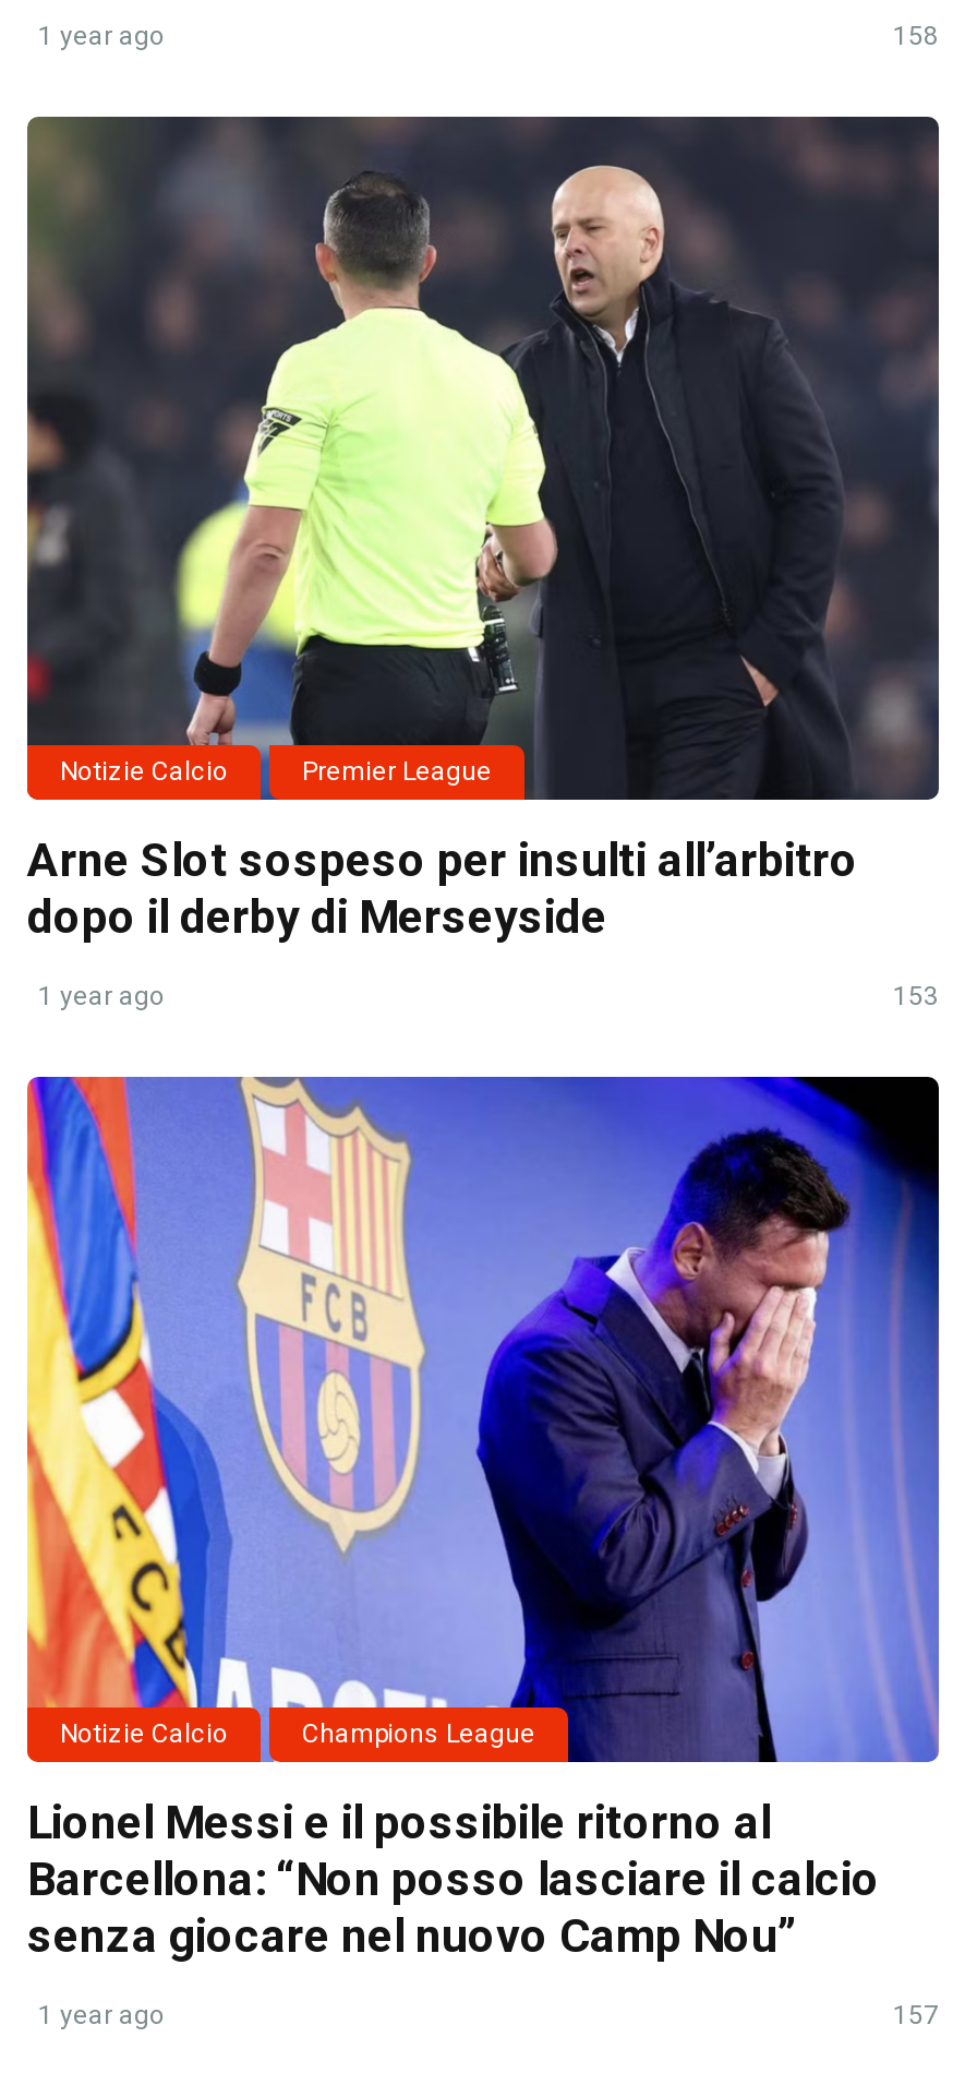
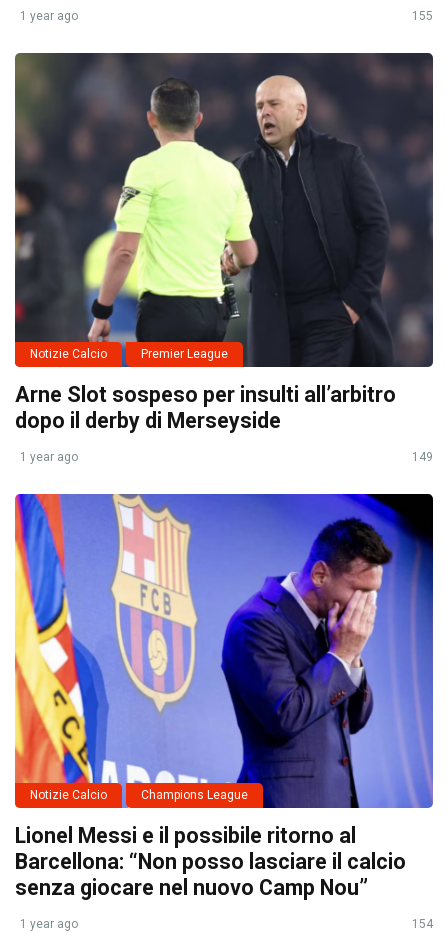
- 158
+ 155

- 153
+ 149

- 157
+ 154
